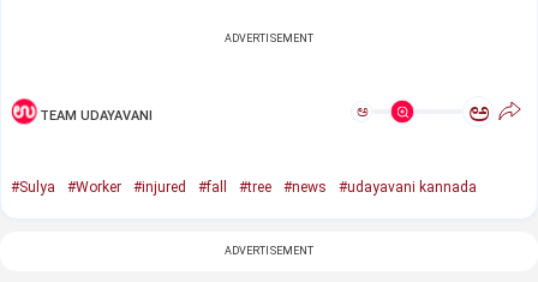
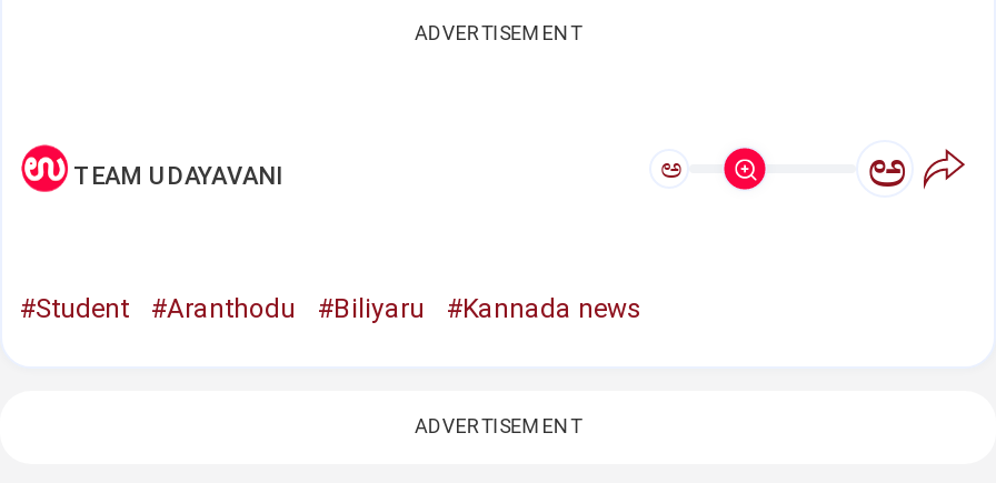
- #Sulya
- #Worker
- #injured
- #fall
- #tree
- #news
- #udayavani kannada
+ #Student
+ #Aranthodu
+ #Biliyaru
+ #Kannada news
